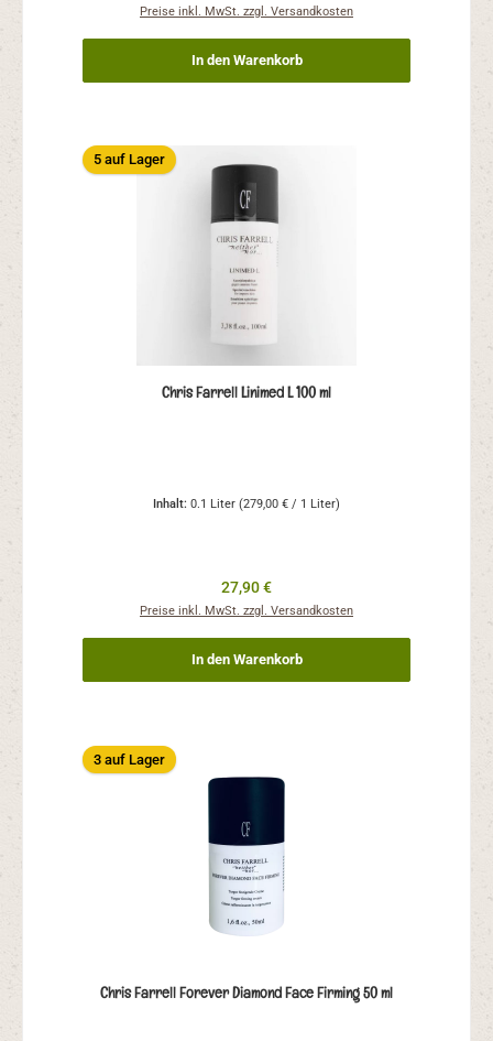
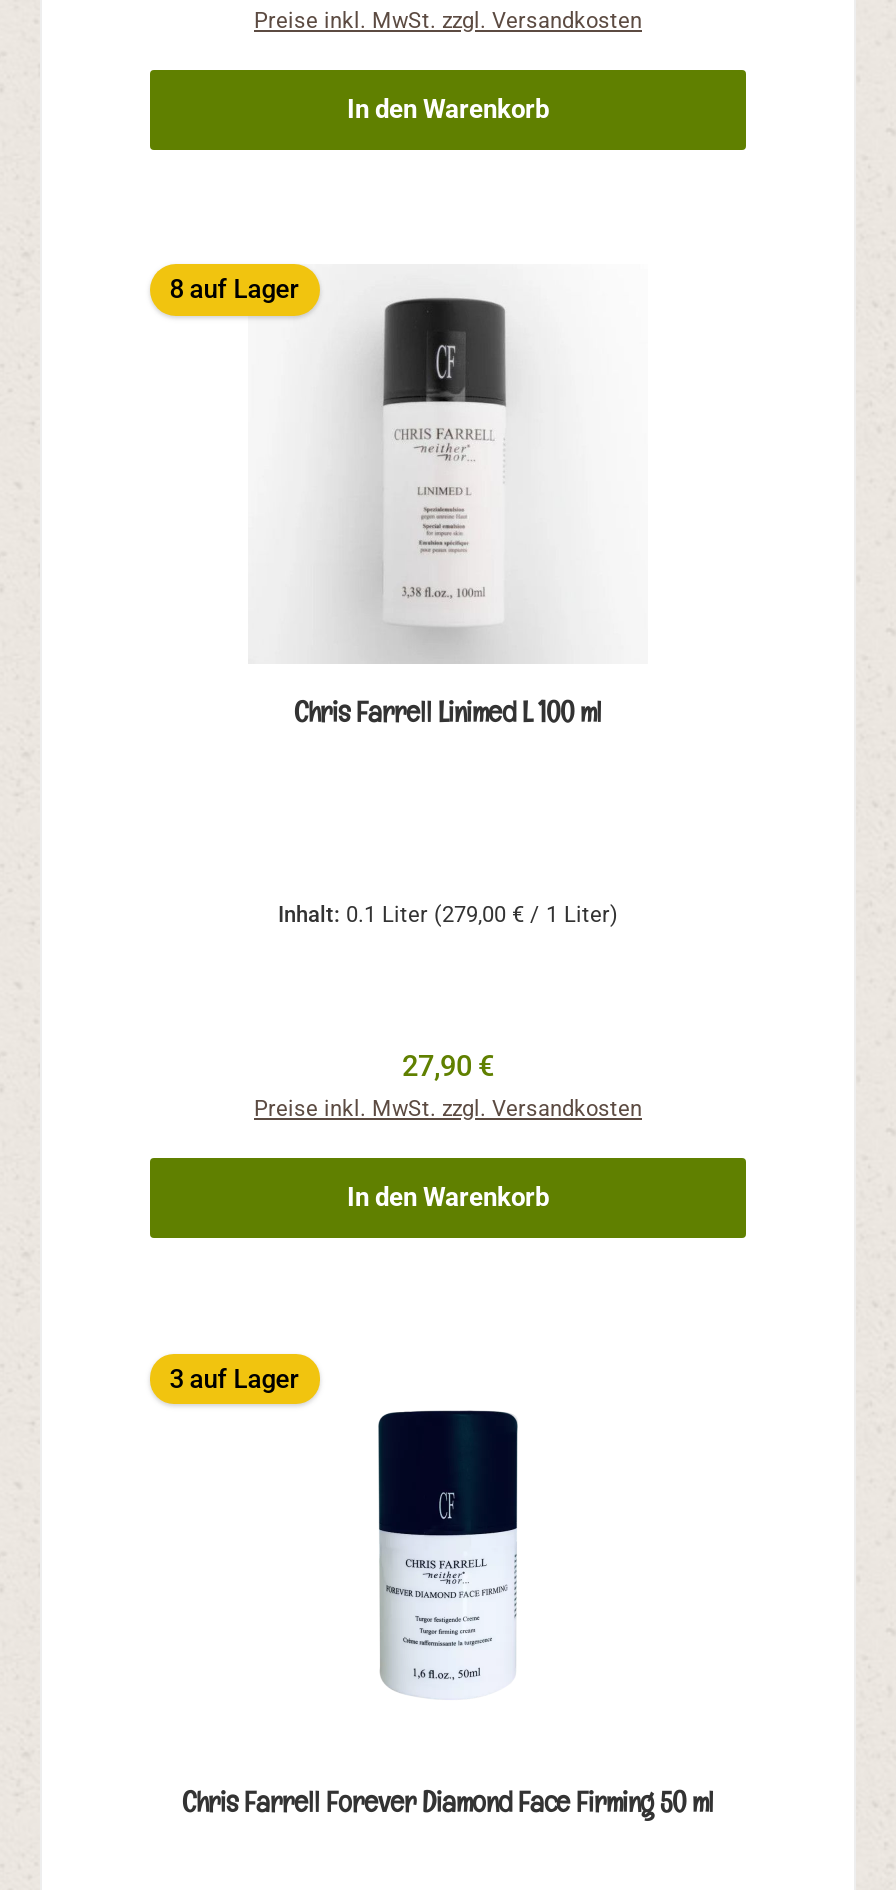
- 5 auf Lager
+ 8 auf Lager
